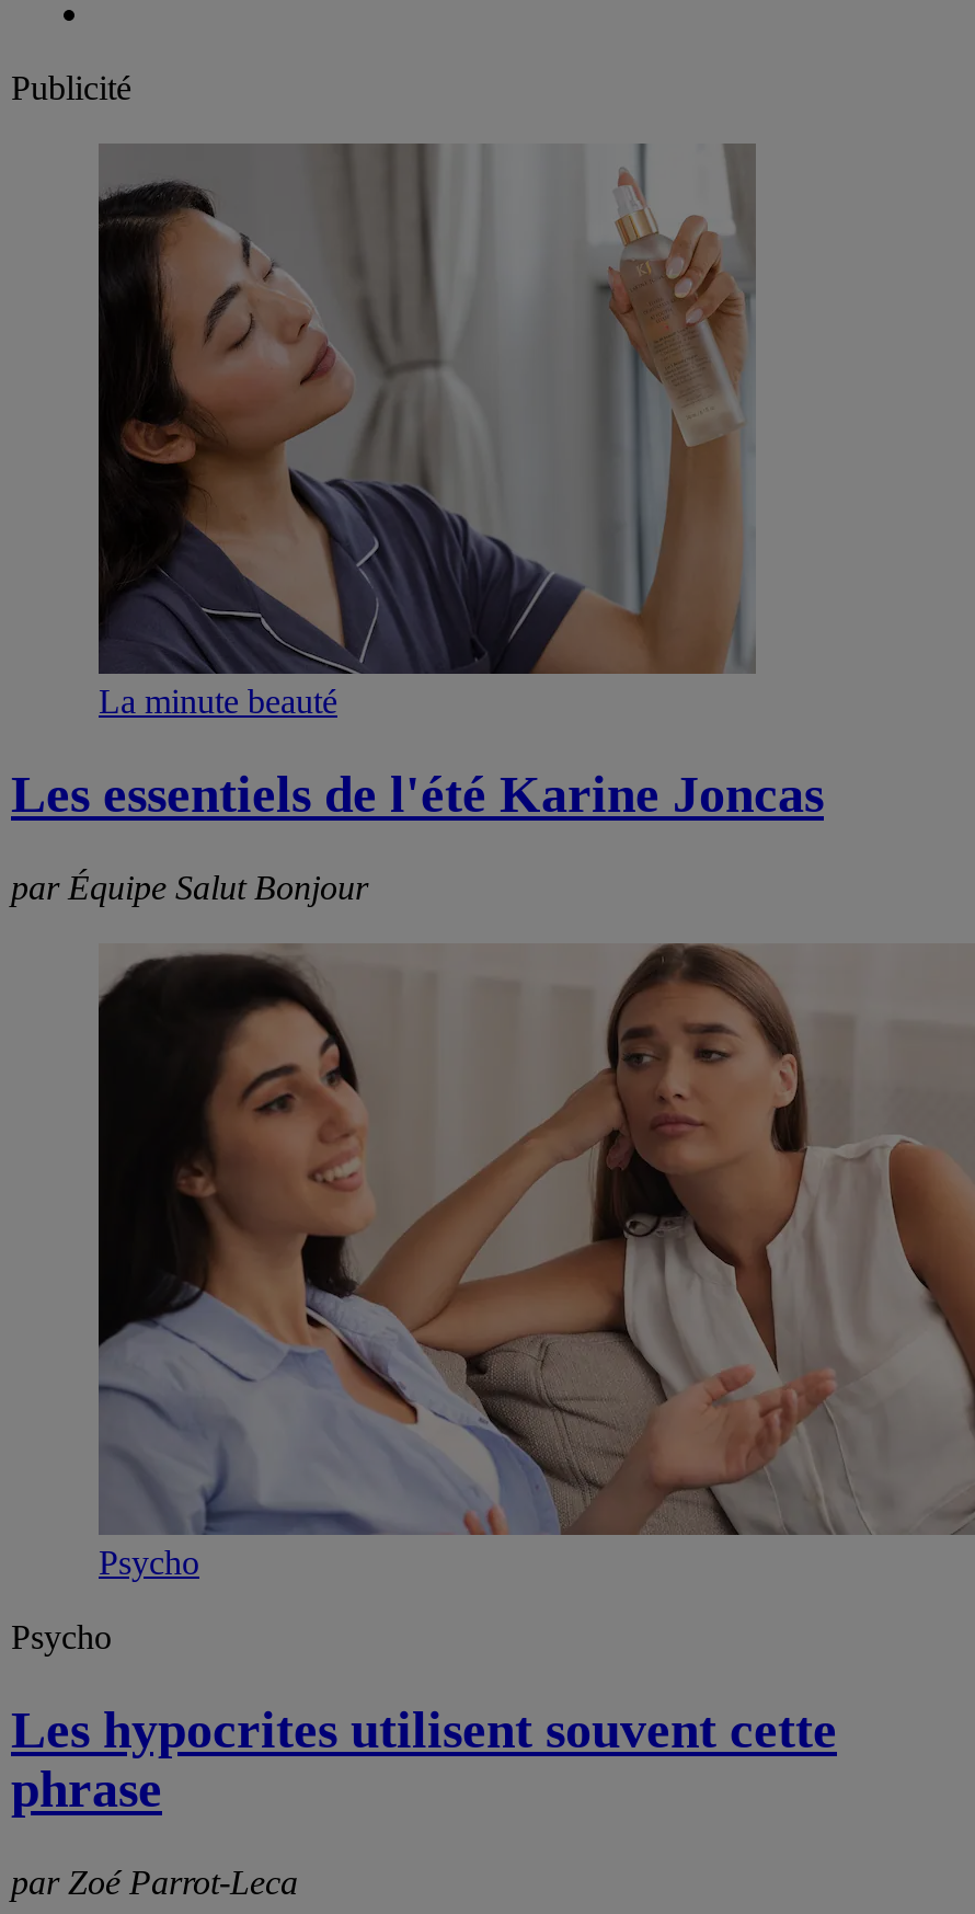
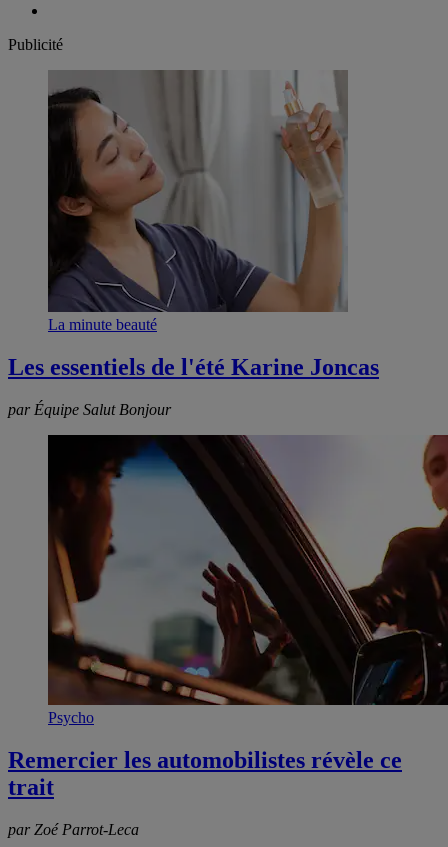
- [image]
+ [image]

- Psycho
- Les hypocrites utilisent souvent cette
- phrase
+ Remercier les automobilistes révèle ce
+ trait
